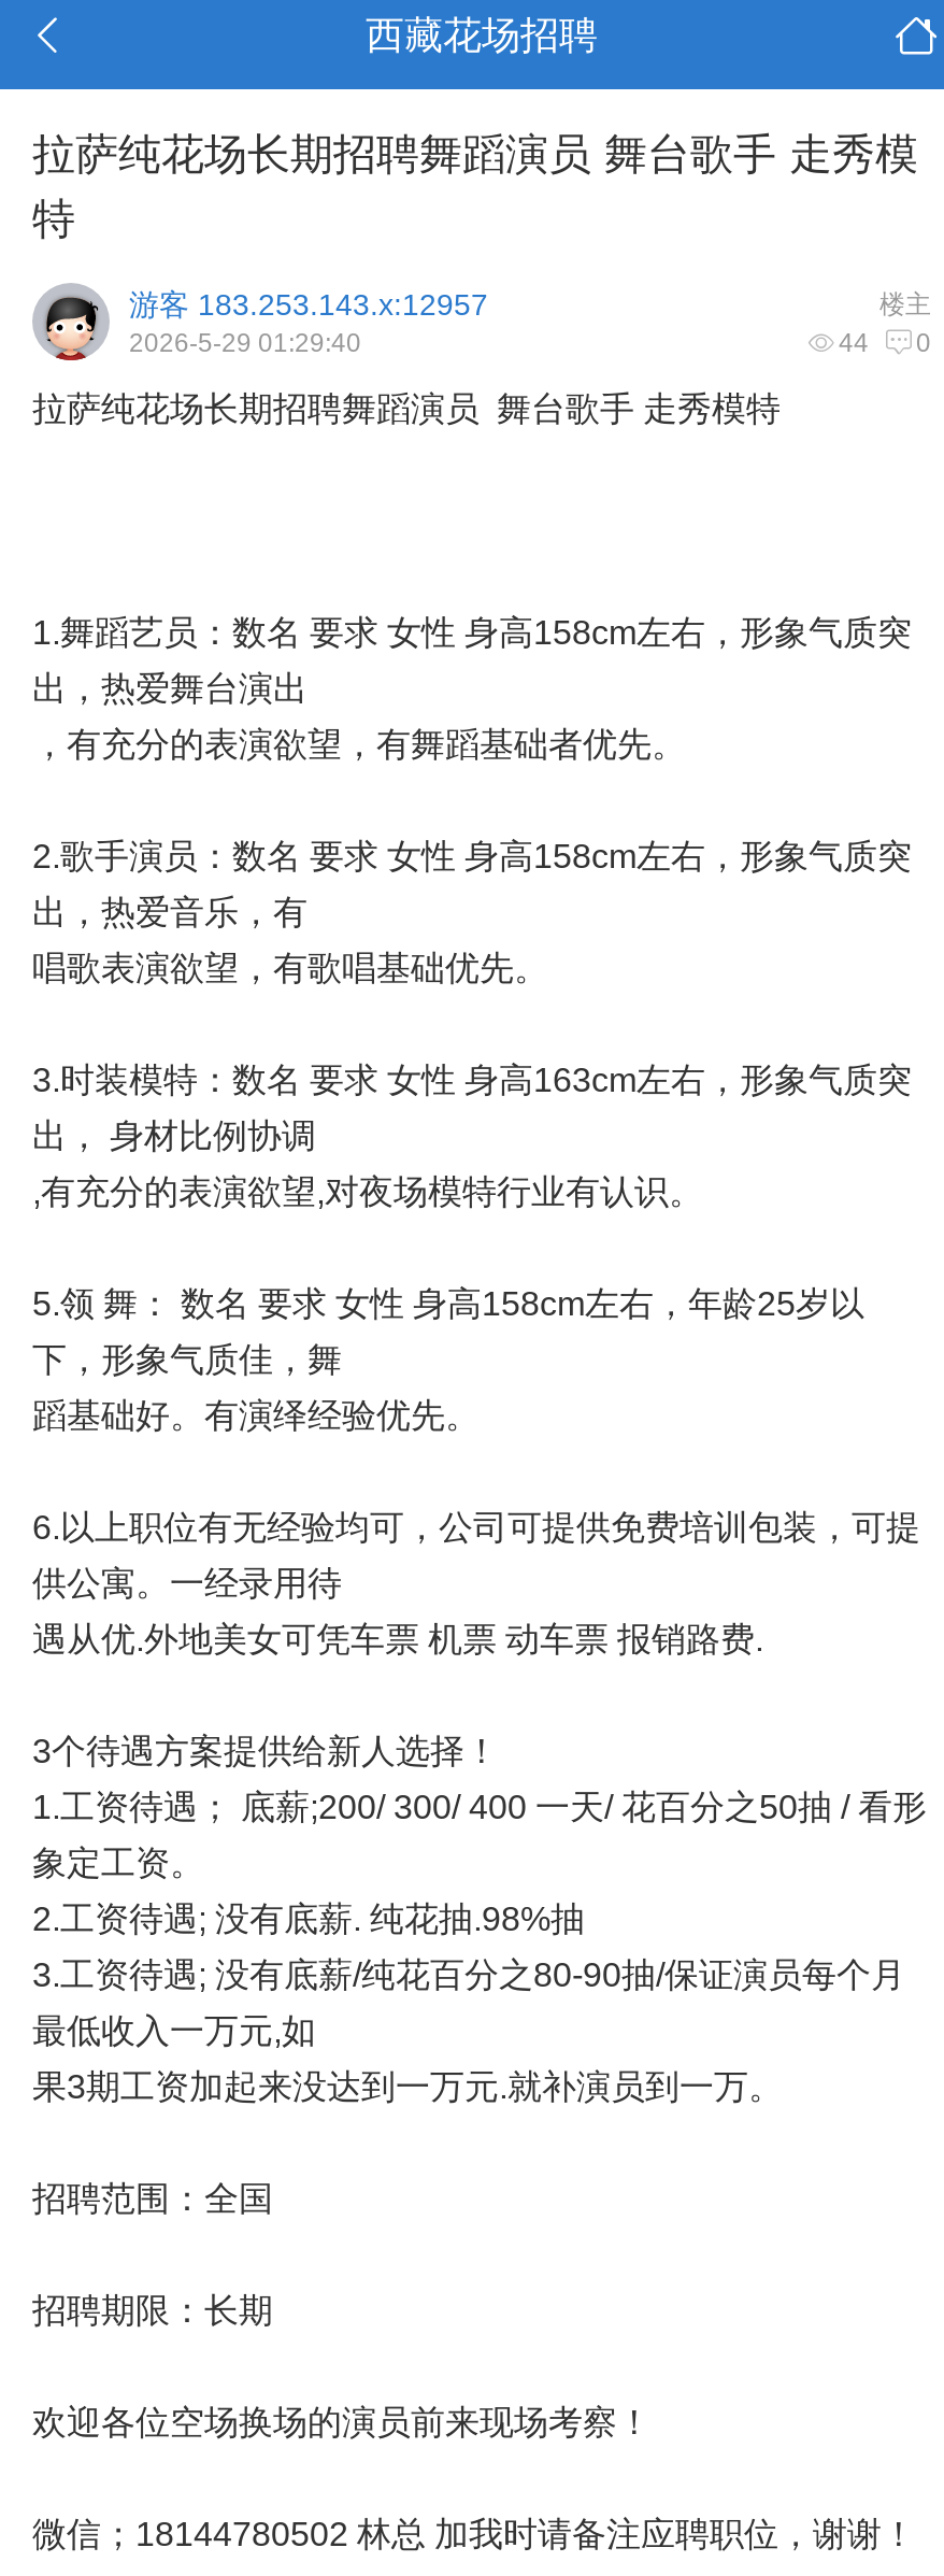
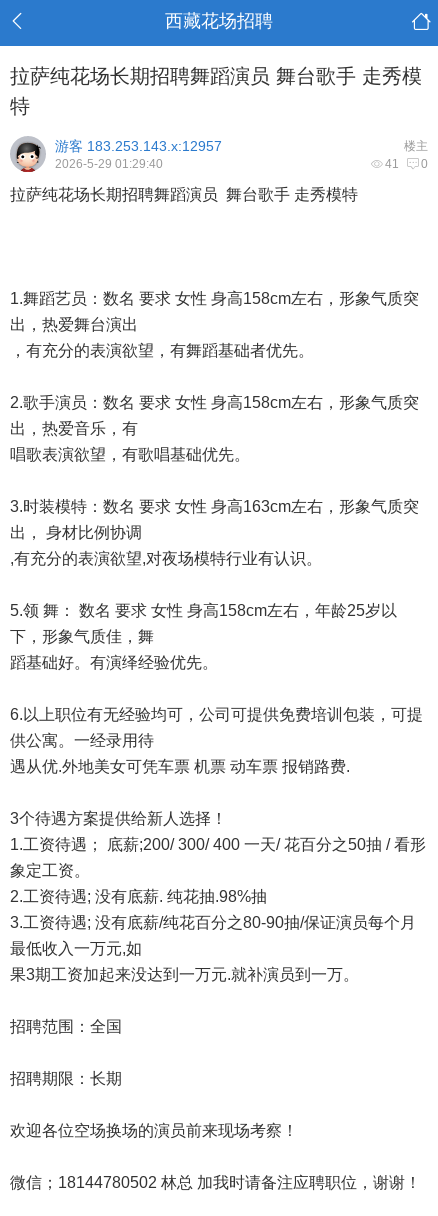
- 44 0
+ 41 0
